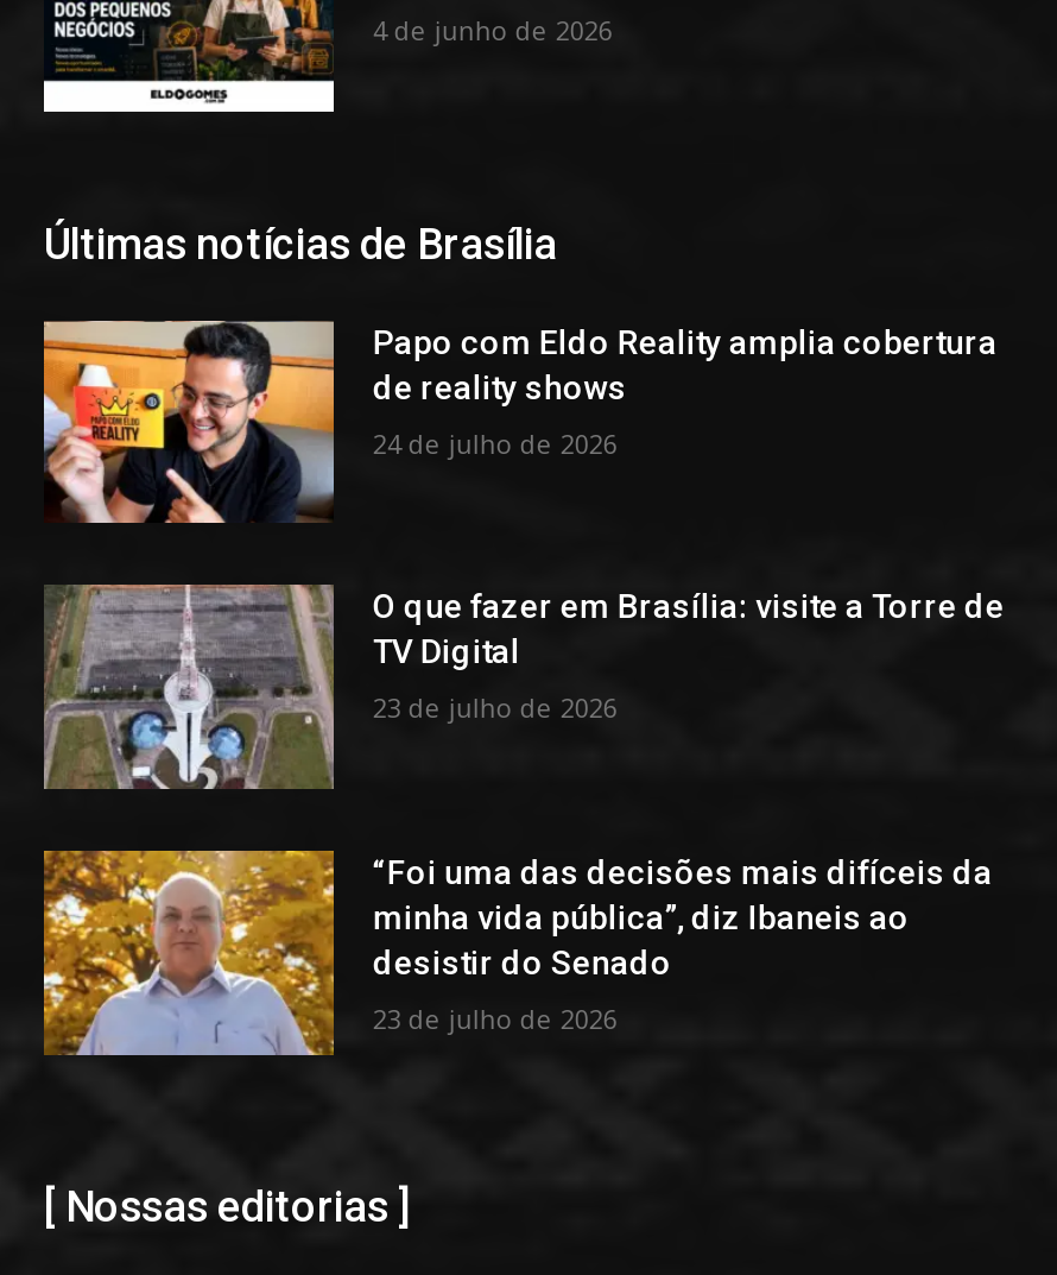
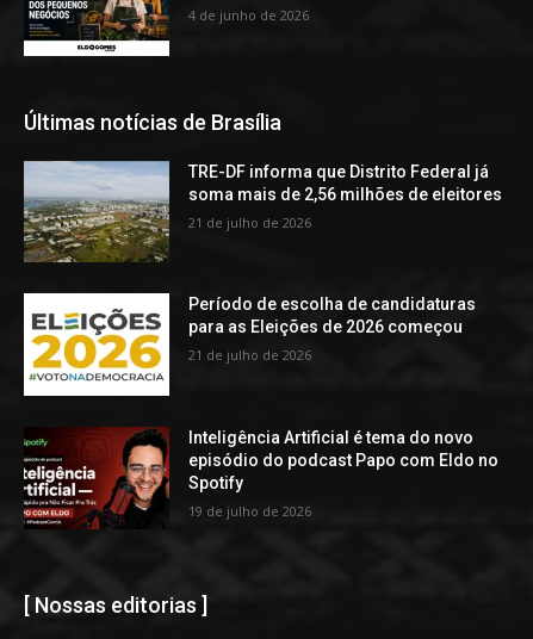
- [image]
- Papo com Eldo Reality amplia cobertura
- de reality shows
+ [image]
+ TRE-DF informa que Distrito Federal já
+ soma mais de 2,56 milhões de eleitores

- 24 de julho de 2026
+ 21 de julho de 2026

- [image]
- O que fazer em Brasília: visite a Torre de
- TV Digital
+ [image]
+ Período de escolha de candidaturas
+ para as Eleições de 2026 começou

- 23 de julho de 2026
+ 21 de julho de 2026

- [image]
- “Foi uma das decisões mais difíceis da
- minha vida pública”, diz Ibaneis ao
- desistir do Senado
+ [image]
+ Inteligência Artificial é tema do novo
+ episódio do podcast Papo com Eldo no
+ Spotify

- 23 de julho de 2026
+ 19 de julho de 2026
